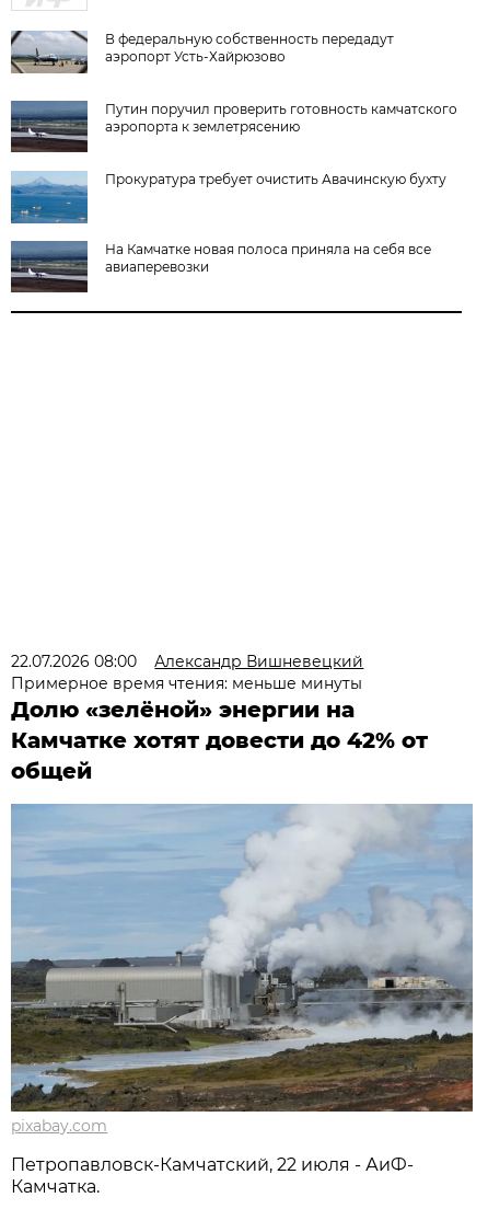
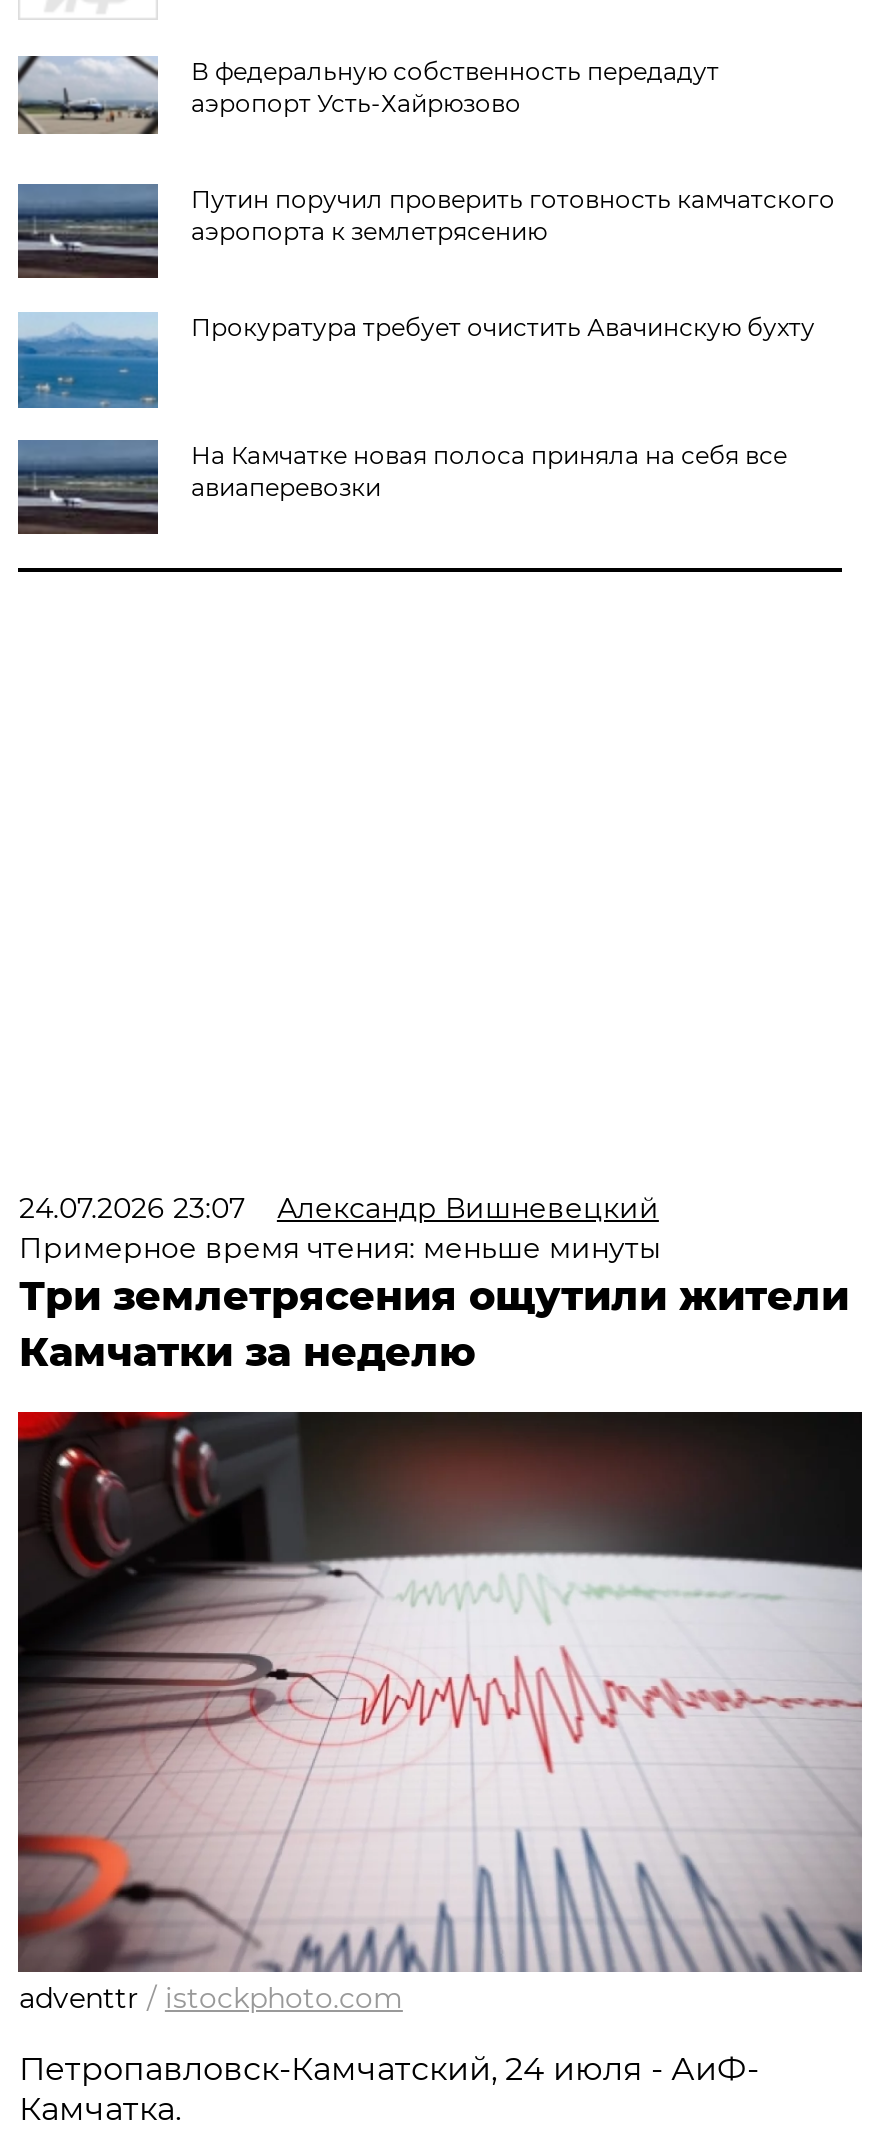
- 22.07.2026 08:00 Александр Вишневецкий
+ 24.07.2026 23:07 Александр Вишневецкий

- Долю «зелёной» энергии на
- Камчатке хотят довести до 42% от
- общей
+ Три землетрясения ощутили жители
+ Камчатки за неделю

- [image]
- pixabay.com
+ [image]
+ adventtr / istockphoto.com

- Петропавловск-Камчатский, 22 июля - АиФ-
+ Петропавловск-Камчатский, 24 июля - АиФ-
